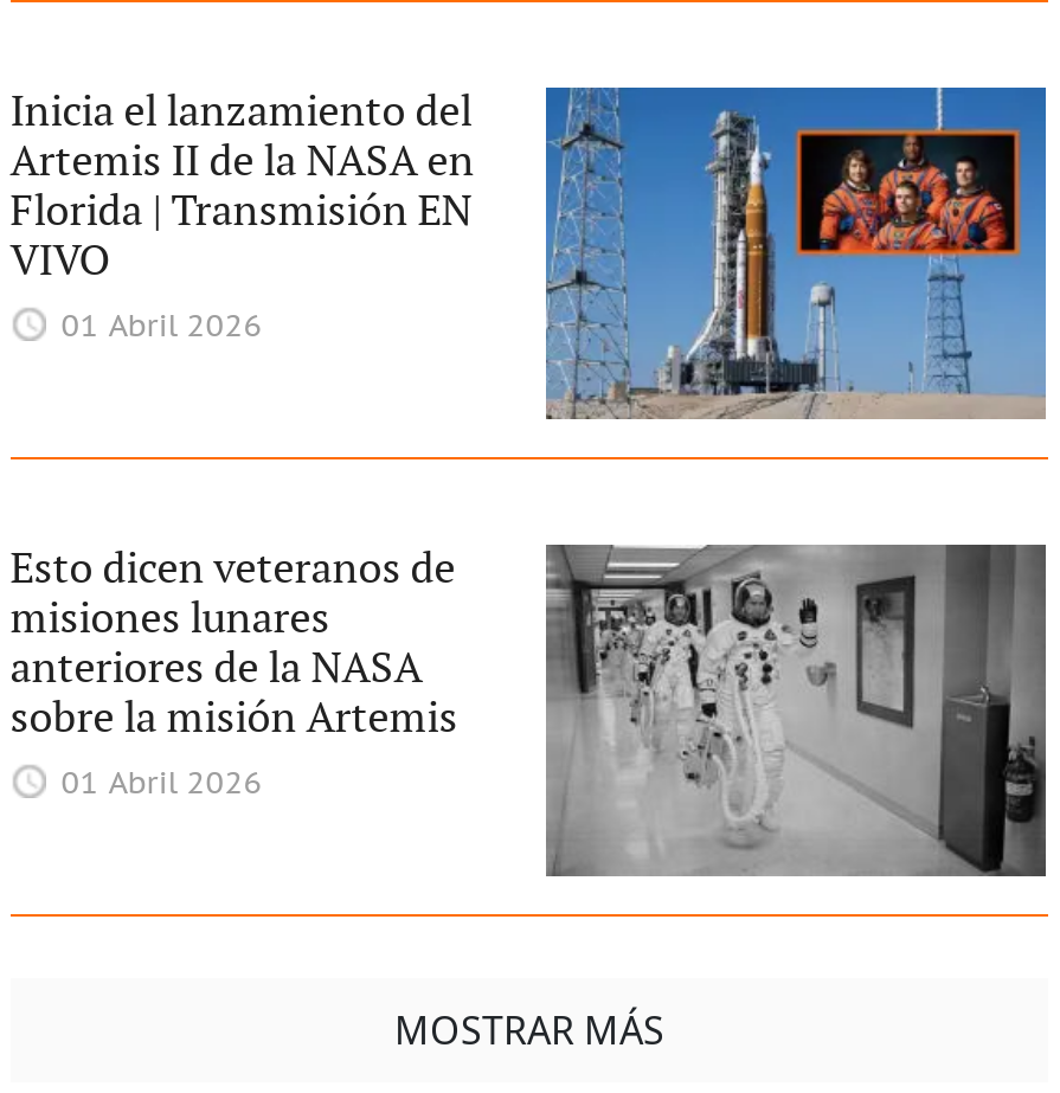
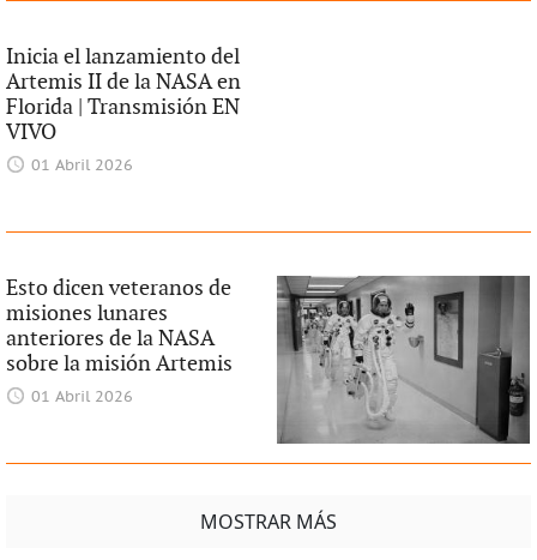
- [image]
